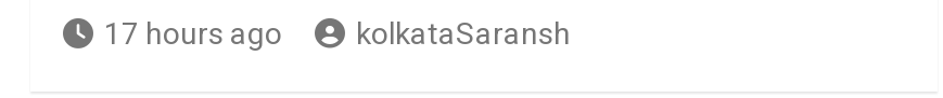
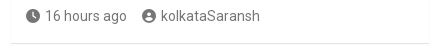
- 17 hours ago
+ 16 hours ago
